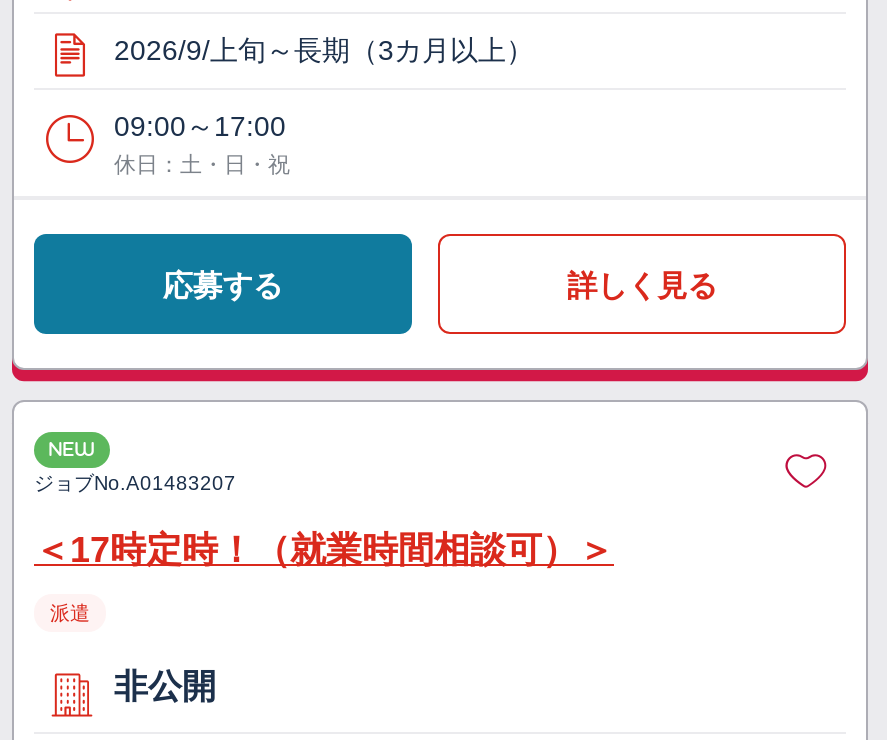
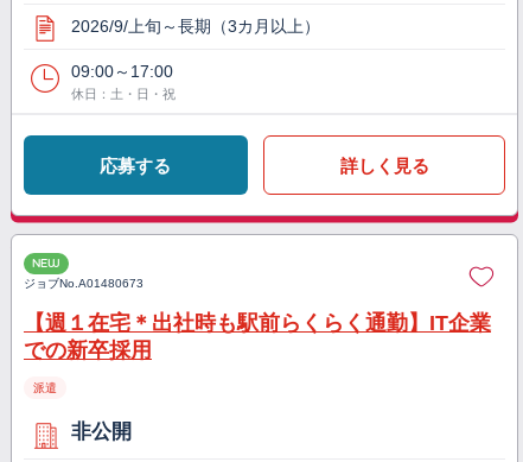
- ジョブNo. A01483207
+ ジョブNo. A01480673

- ＜17時定時！（就業時間相談可）＞
+ 【週１在宅＊出社時も駅前らくらく通勤】IT企業
+ での新卒採用
